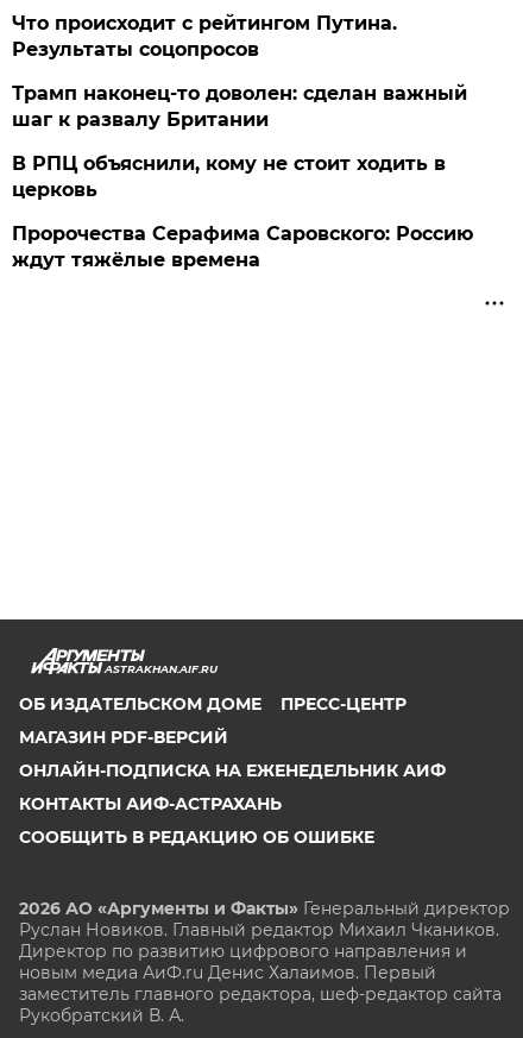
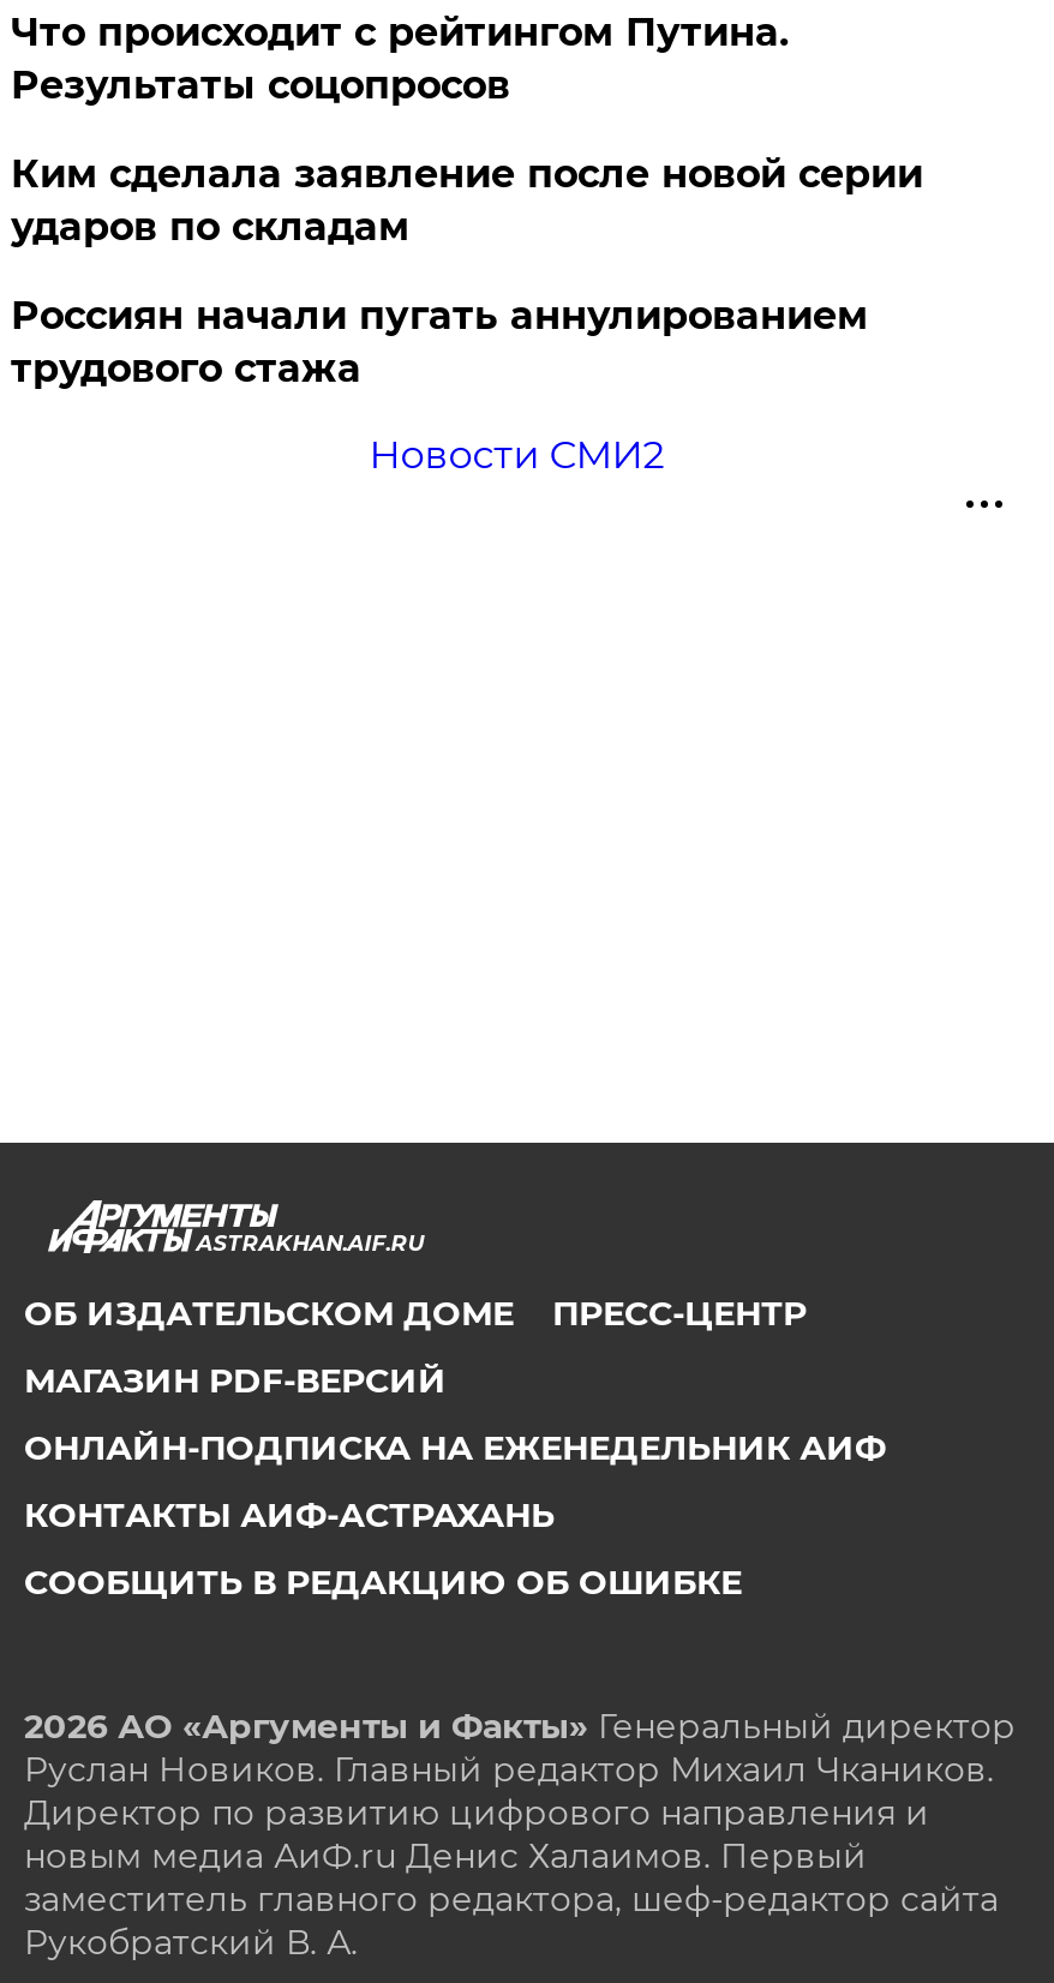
- Трамп наконец-то доволен: сделан важный
- шаг к развалу Британии
+ Ким сделала заявление после новой серии
+ ударов по складам

- В РПЦ объяснили, кому не стоит ходить в
- церковь
+ Россиян начали пугать аннулированием
+ трудового стажа

- Пророчества Серафима Саровского: Россию
- ждут тяжёлые времена
+ Новости СМИ2
